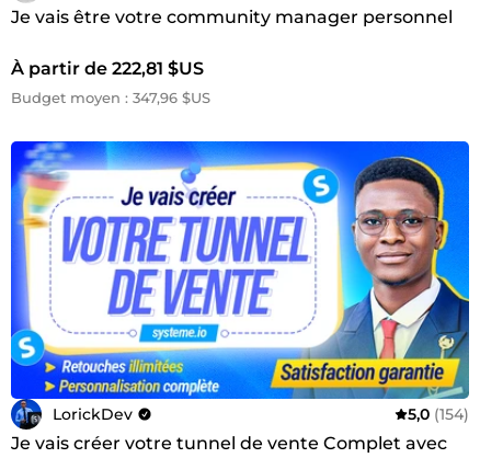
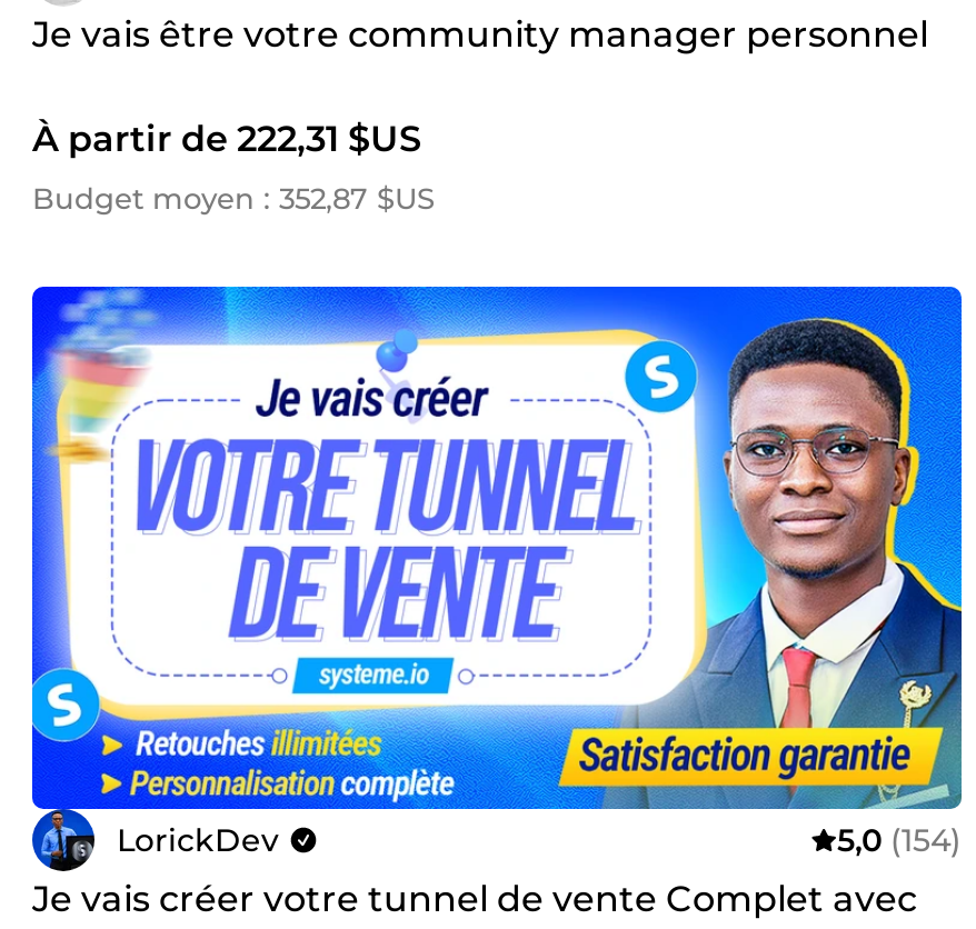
- À partir de 222,81 $US
+ À partir de 222,31 $US

- Budget moyen : 347,96 $US
+ Budget moyen : 352,87 $US
